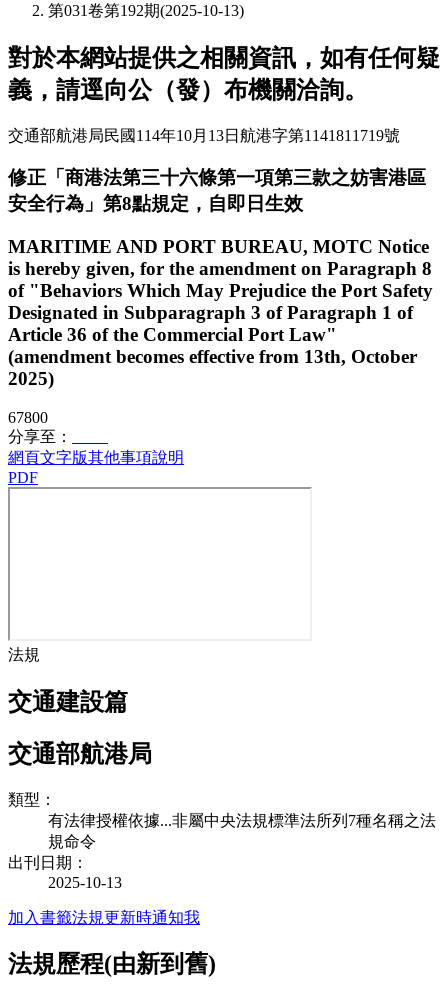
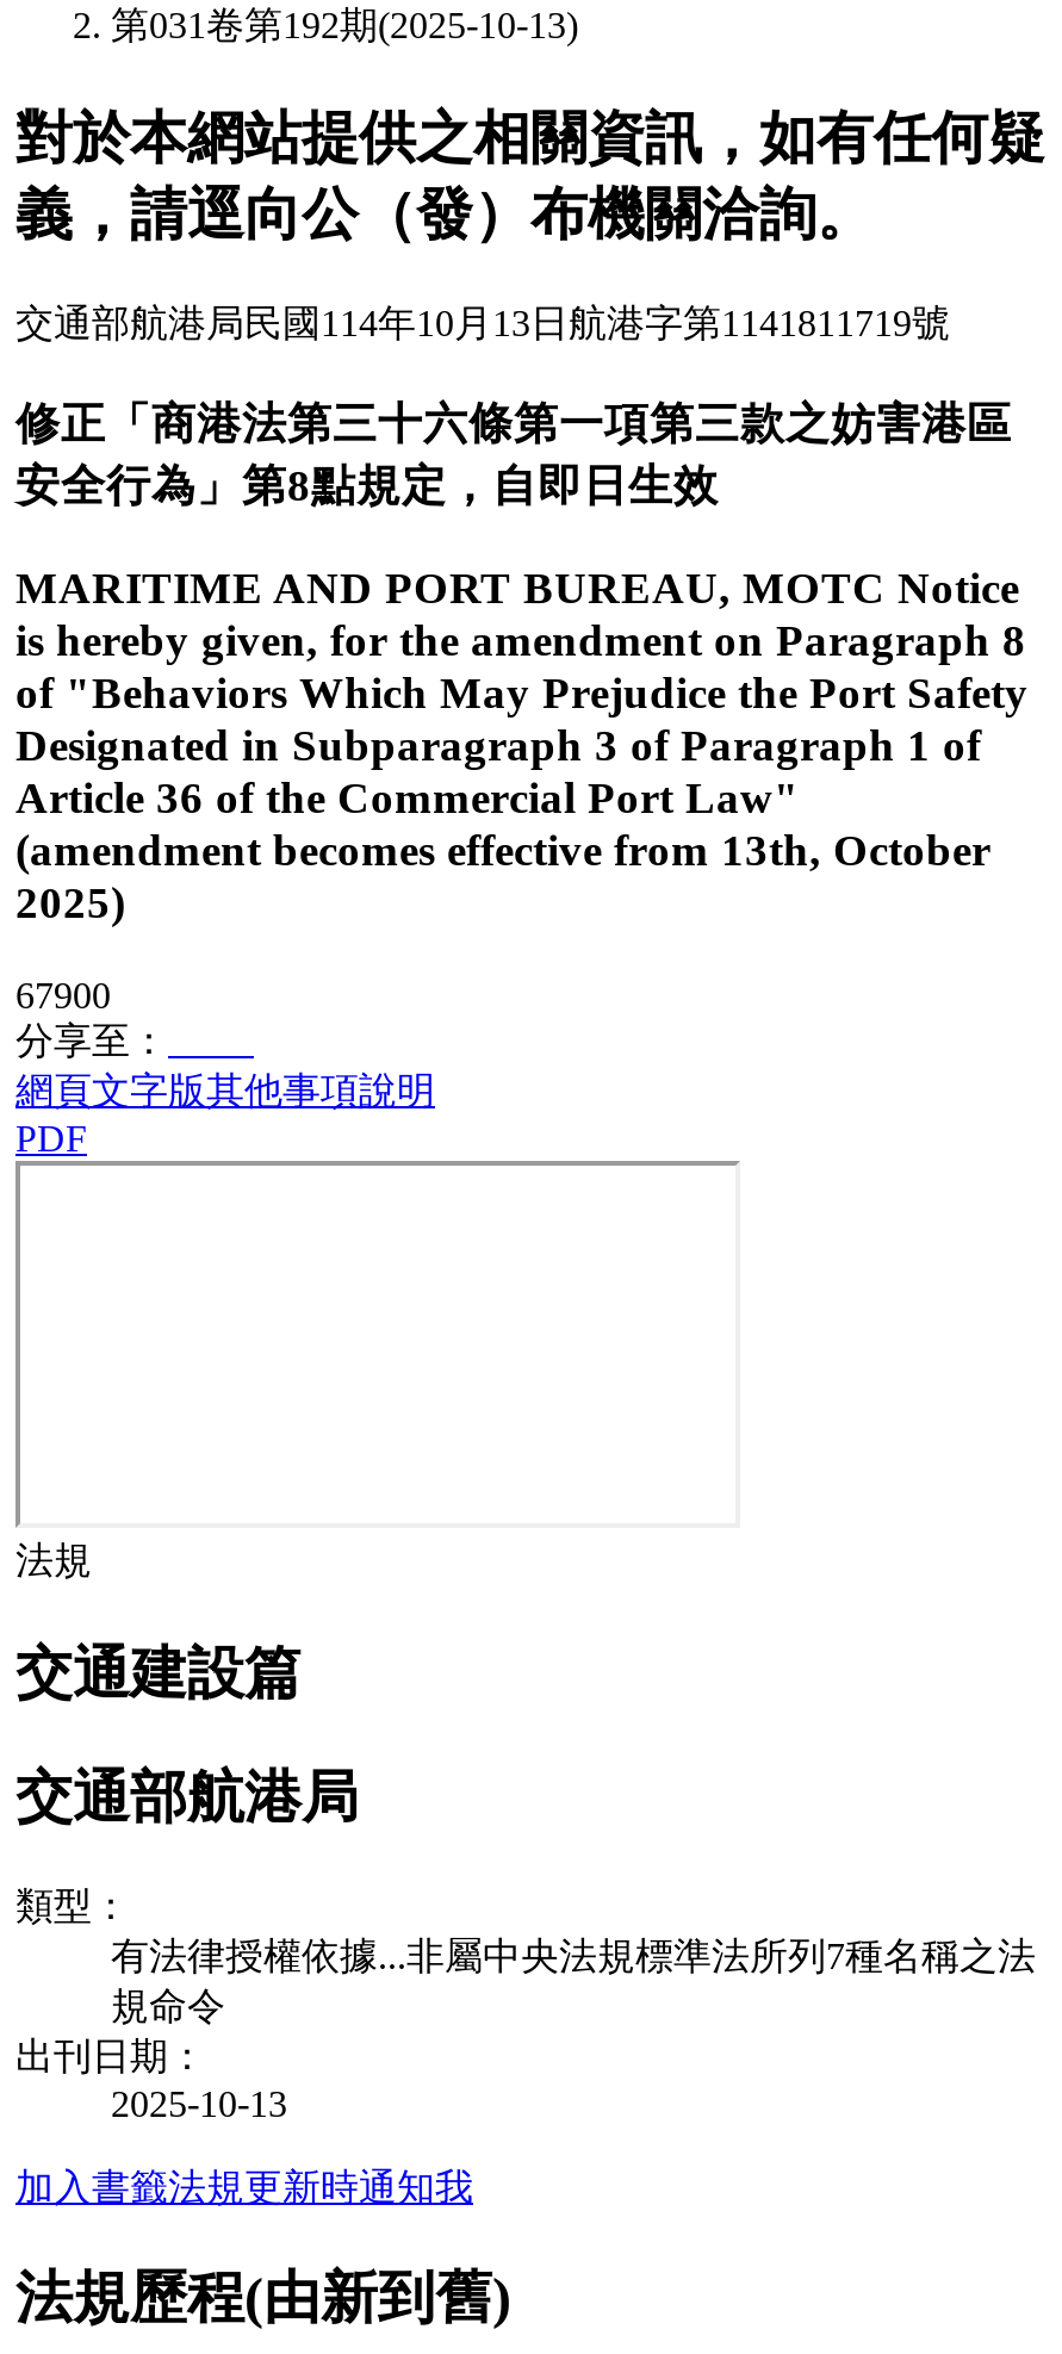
- 67800
+ 67900
